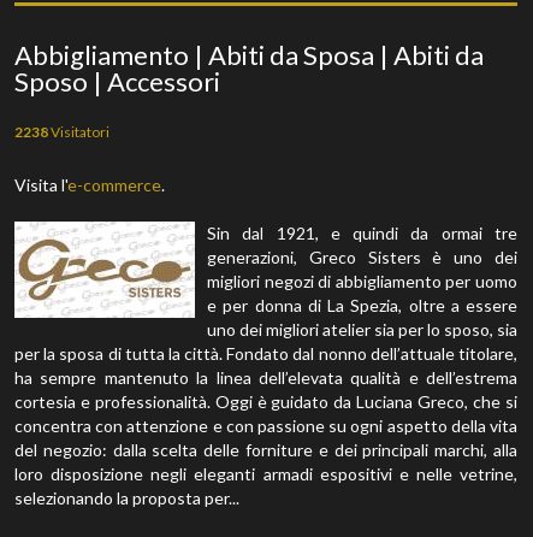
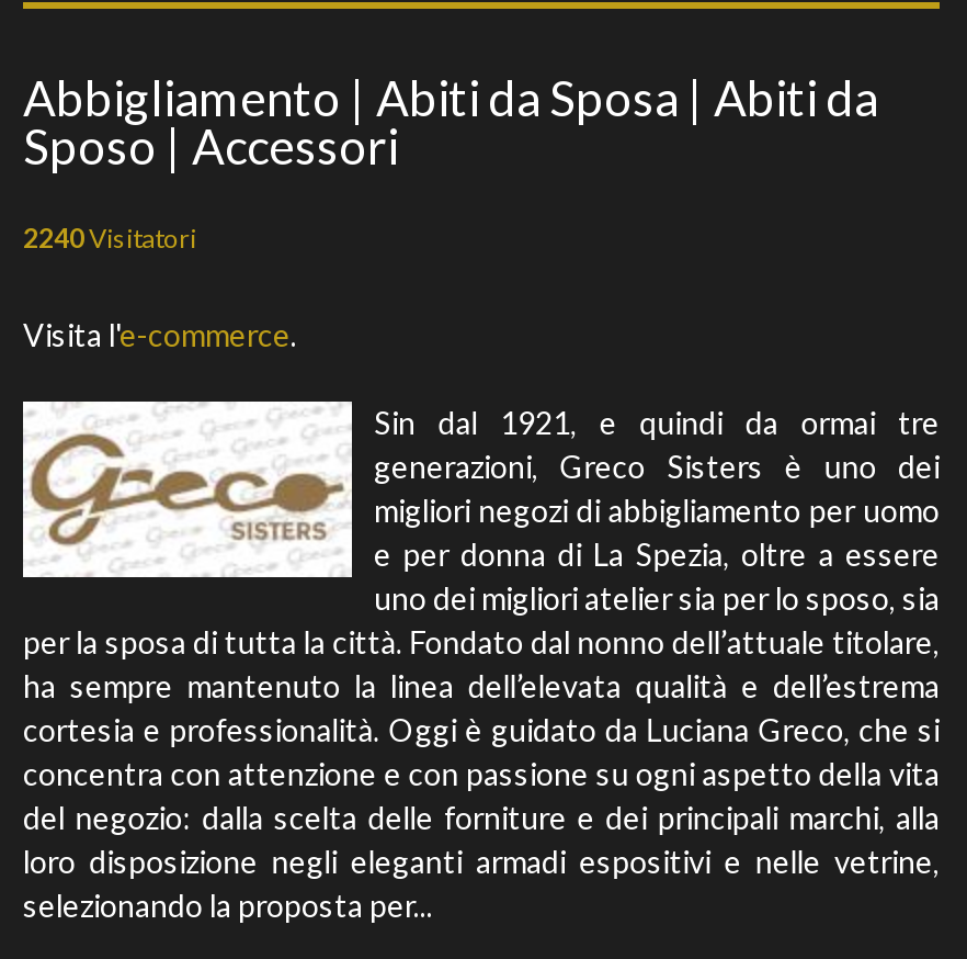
- 2238 Visitatori
+ 2240 Visitatori
